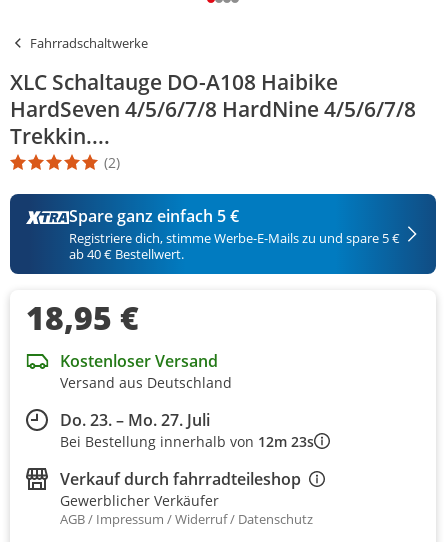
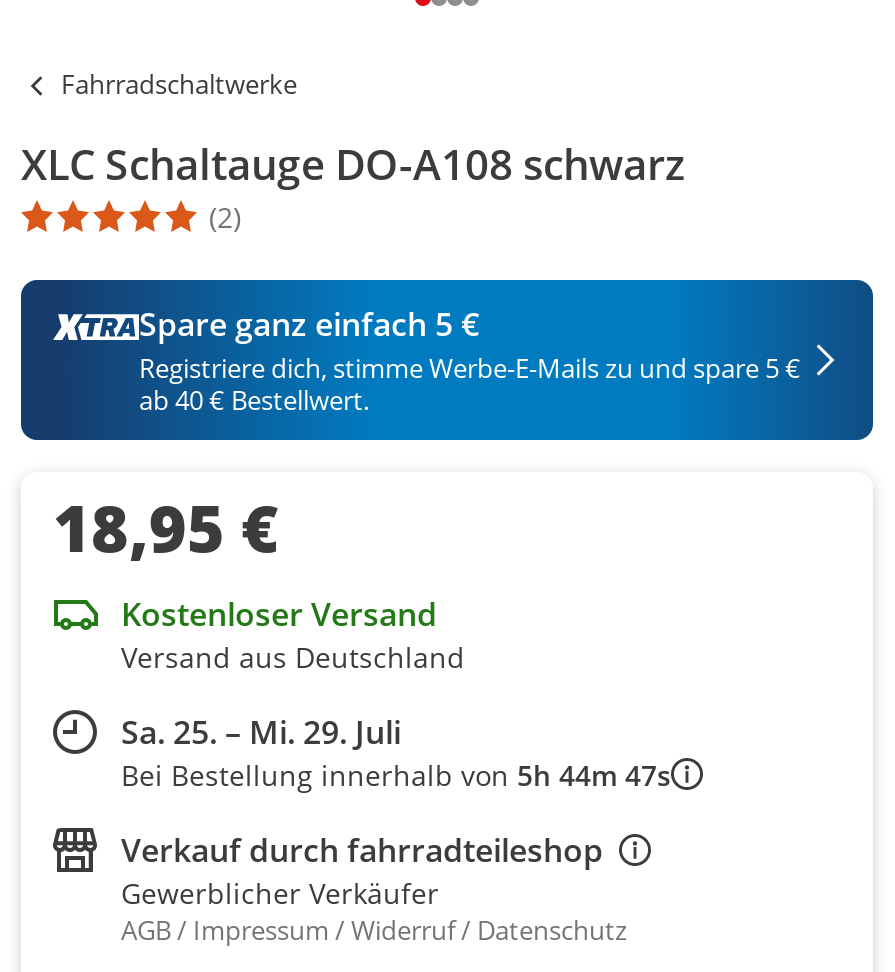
- XLC Schaltauge DO-A108 Haibike
- HardSeven 4/5/6/7/8 HardNine 4/5/6/7/8
- Trekkin....
+ XLC Schaltauge DO-A108 schwarz

- Do. 23. – Mo. 27. Juli
- Bei Bestellung innerhalb von 12m 23s
+ Sa. 25. – Mi. 29. Juli
+ Bei Bestellung innerhalb von 5h 44m 47s
